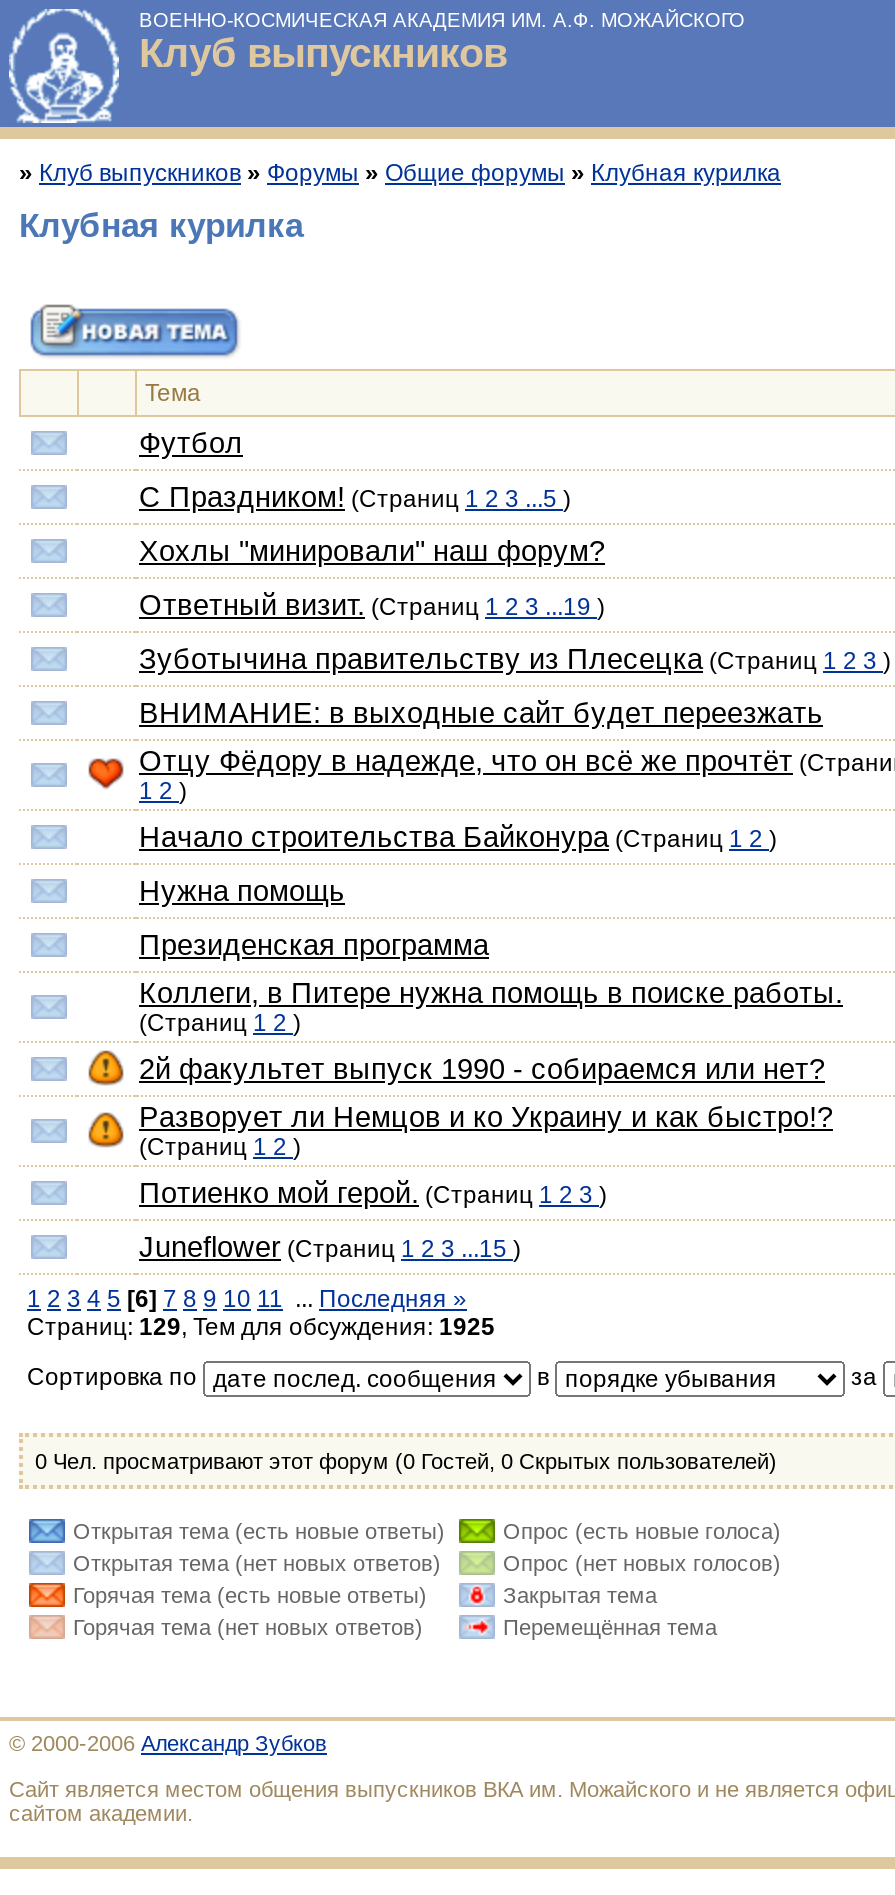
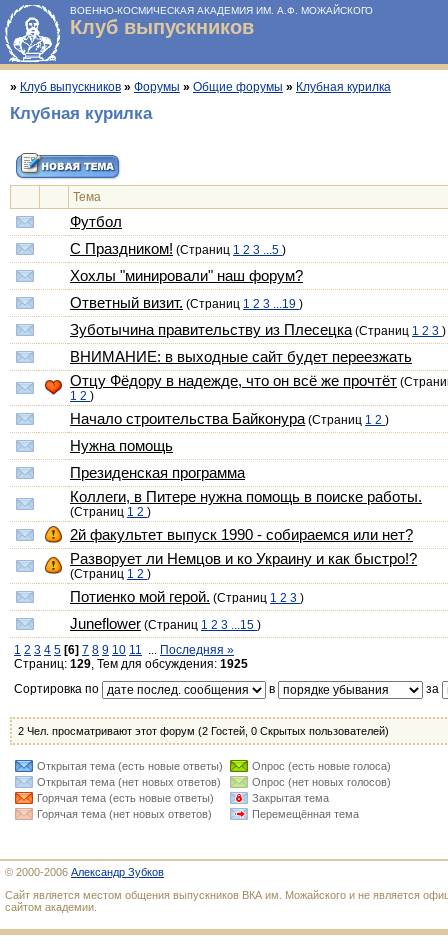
- 0 Чел. просматривают этот форум (0 Гостей, 0 Скрытых пользователей)
+ 2 Чел. просматривают этот форум (2 Гостей, 0 Скрытых пользователей)
